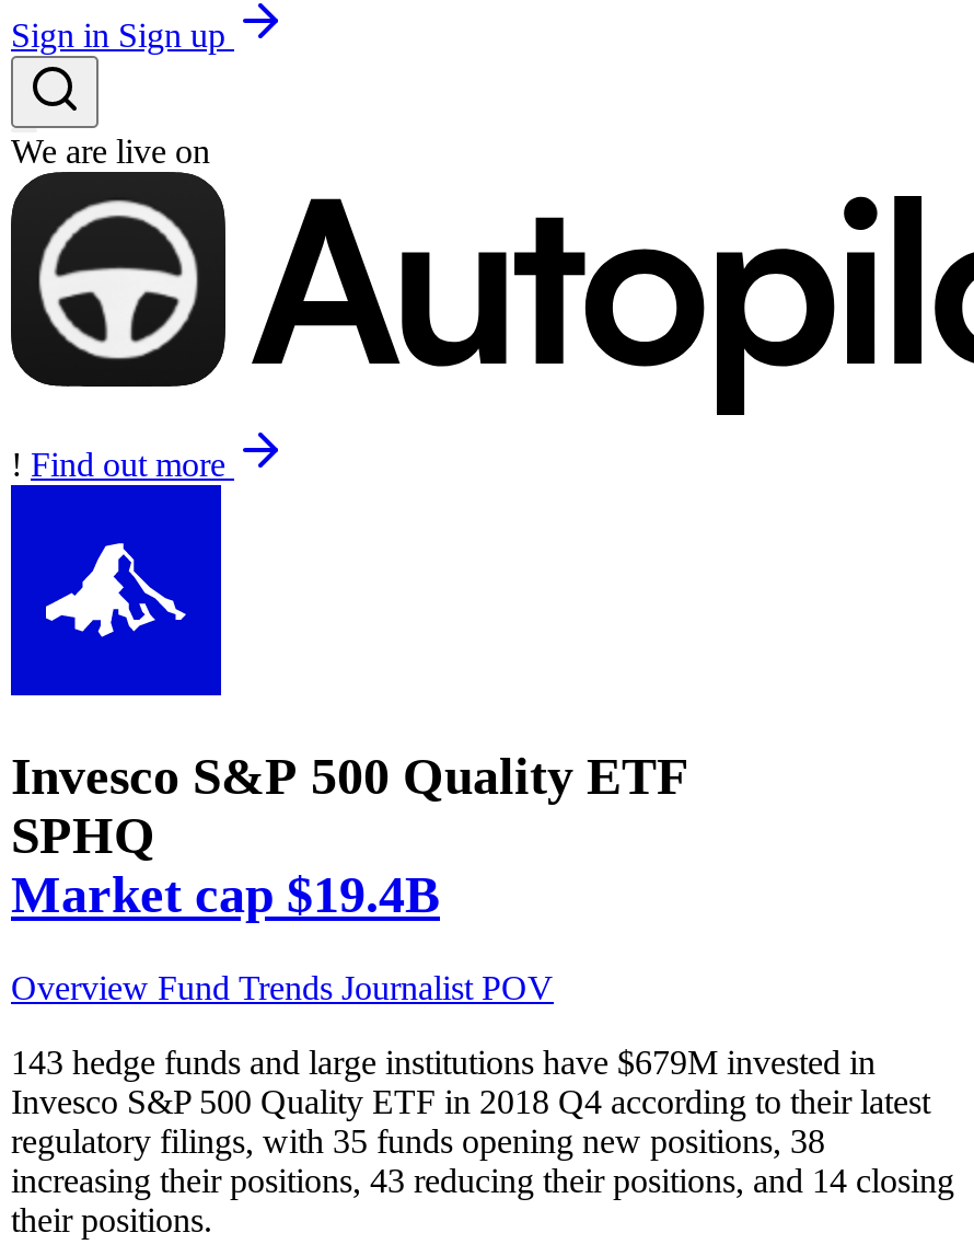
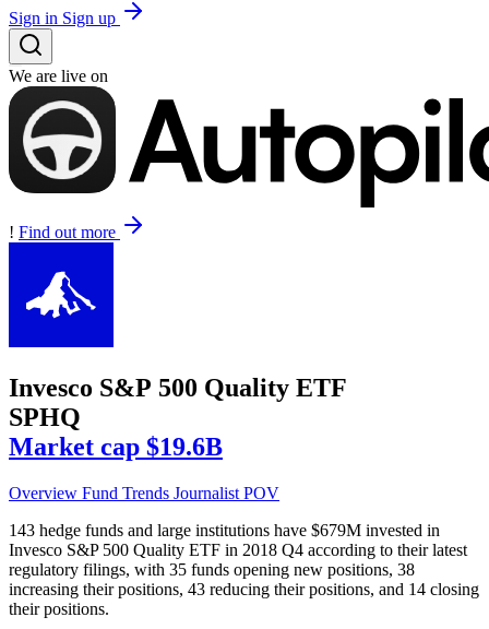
- Market cap $19.4B
+ Market cap $19.6B
